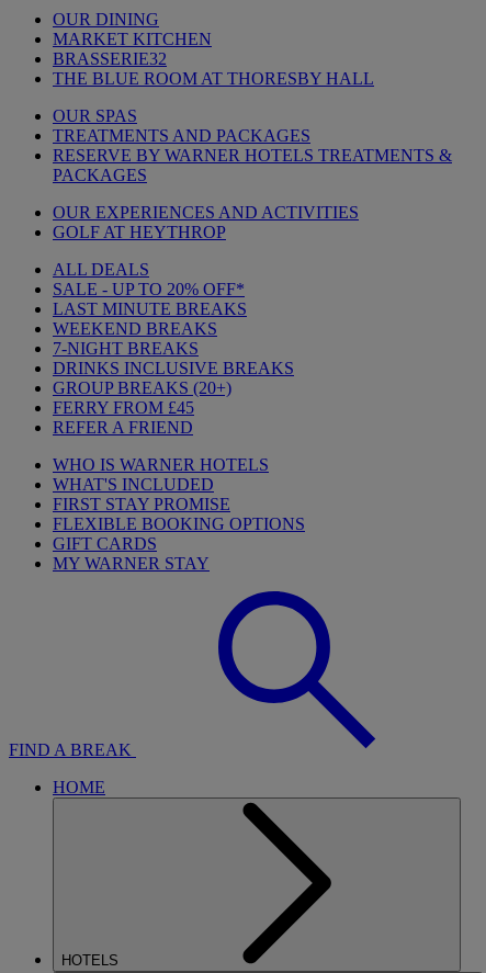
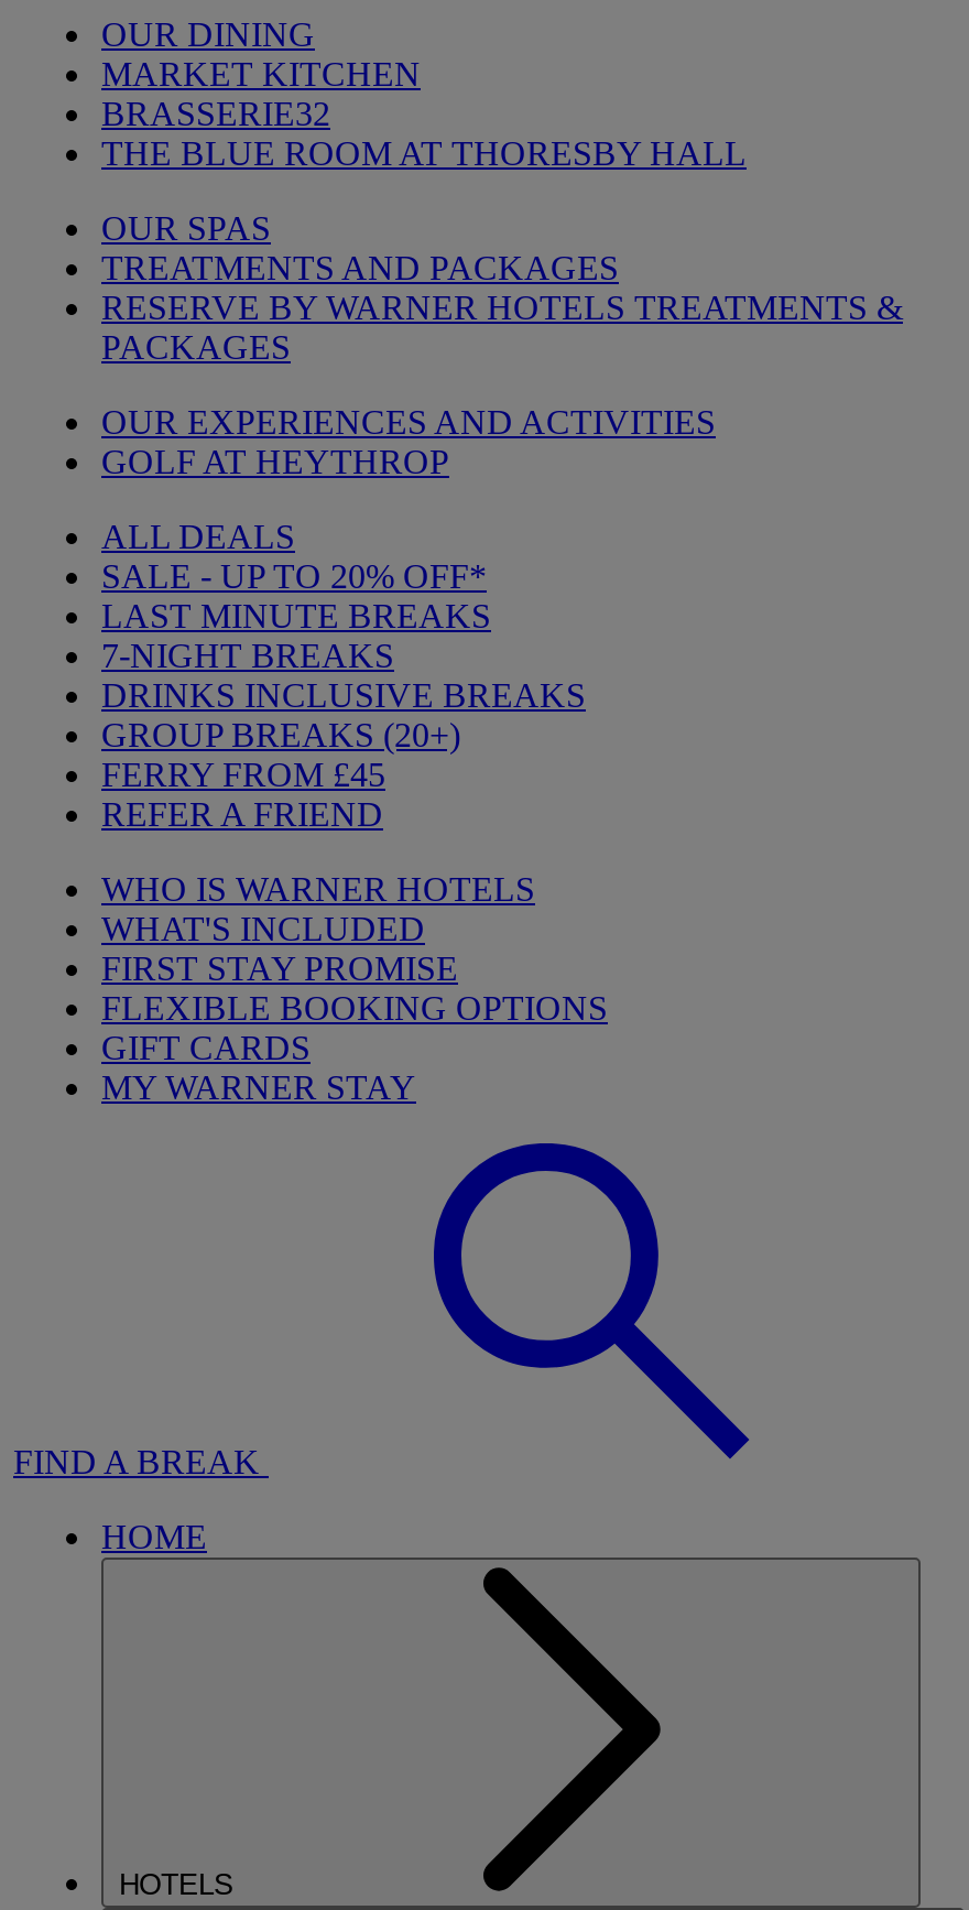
- WEEKEND BREAKS
